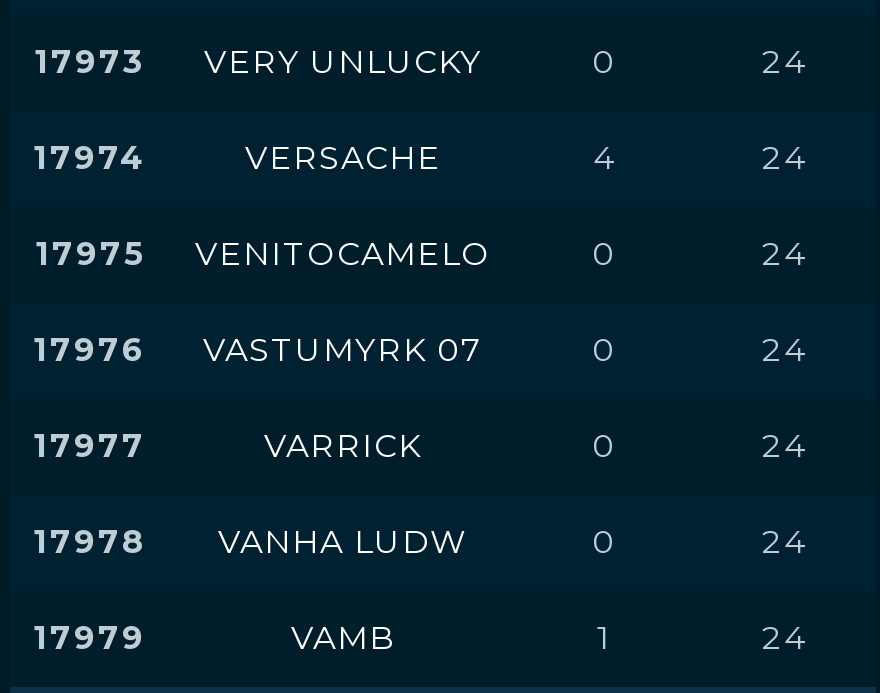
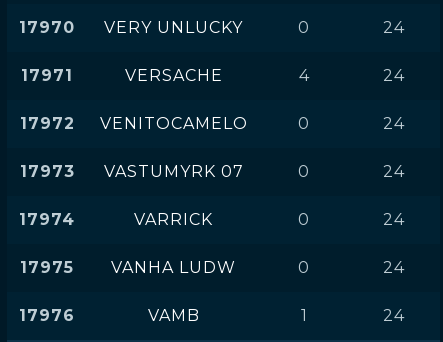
- 17973 VERY UNLUCKY
+ 17970 VERY UNLUCKY

- 17974
+ 17971

- 17975 VENITOCAMELO
+ 17972 VENITOCAMELO

- 17976 VASTUMYRK 07
+ 17973 VASTUMYRK 07

- 17977
+ 17974

- 17978 VANHA LUDW
+ 17975 VANHA LUDW

- 17979
+ 17976
